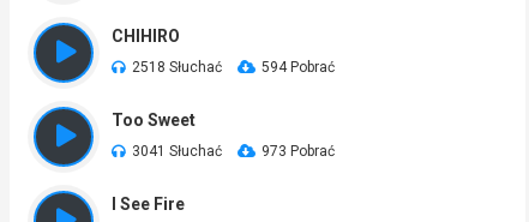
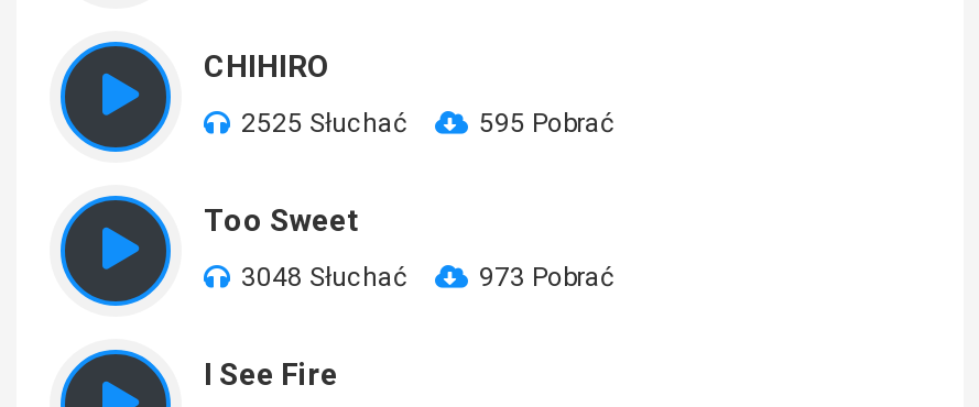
- 2518 Słuchać
+ 2525 Słuchać

- 594 Pobrać
+ 595 Pobrać

- 3041 Słuchać
+ 3048 Słuchać
